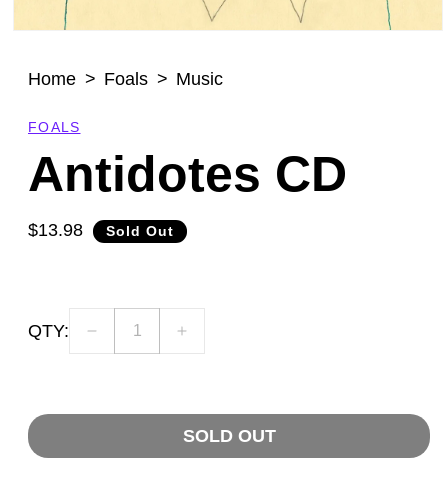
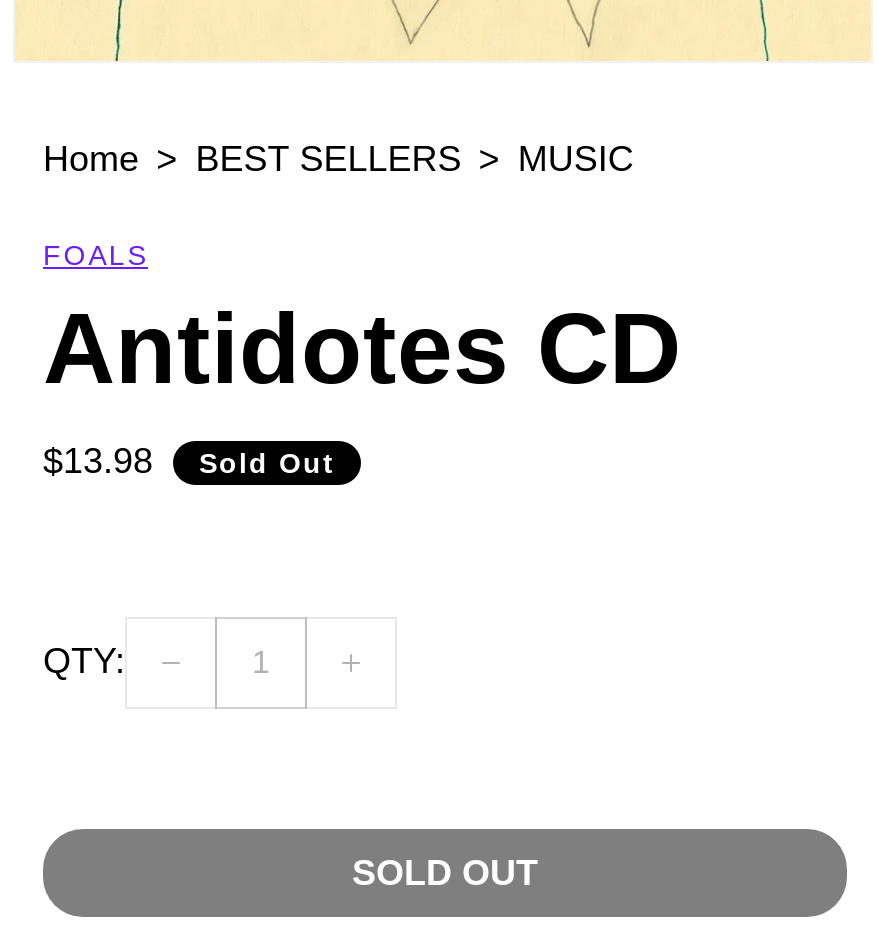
- Foals
- Music
+ BEST SELLERS
+ MUSIC
